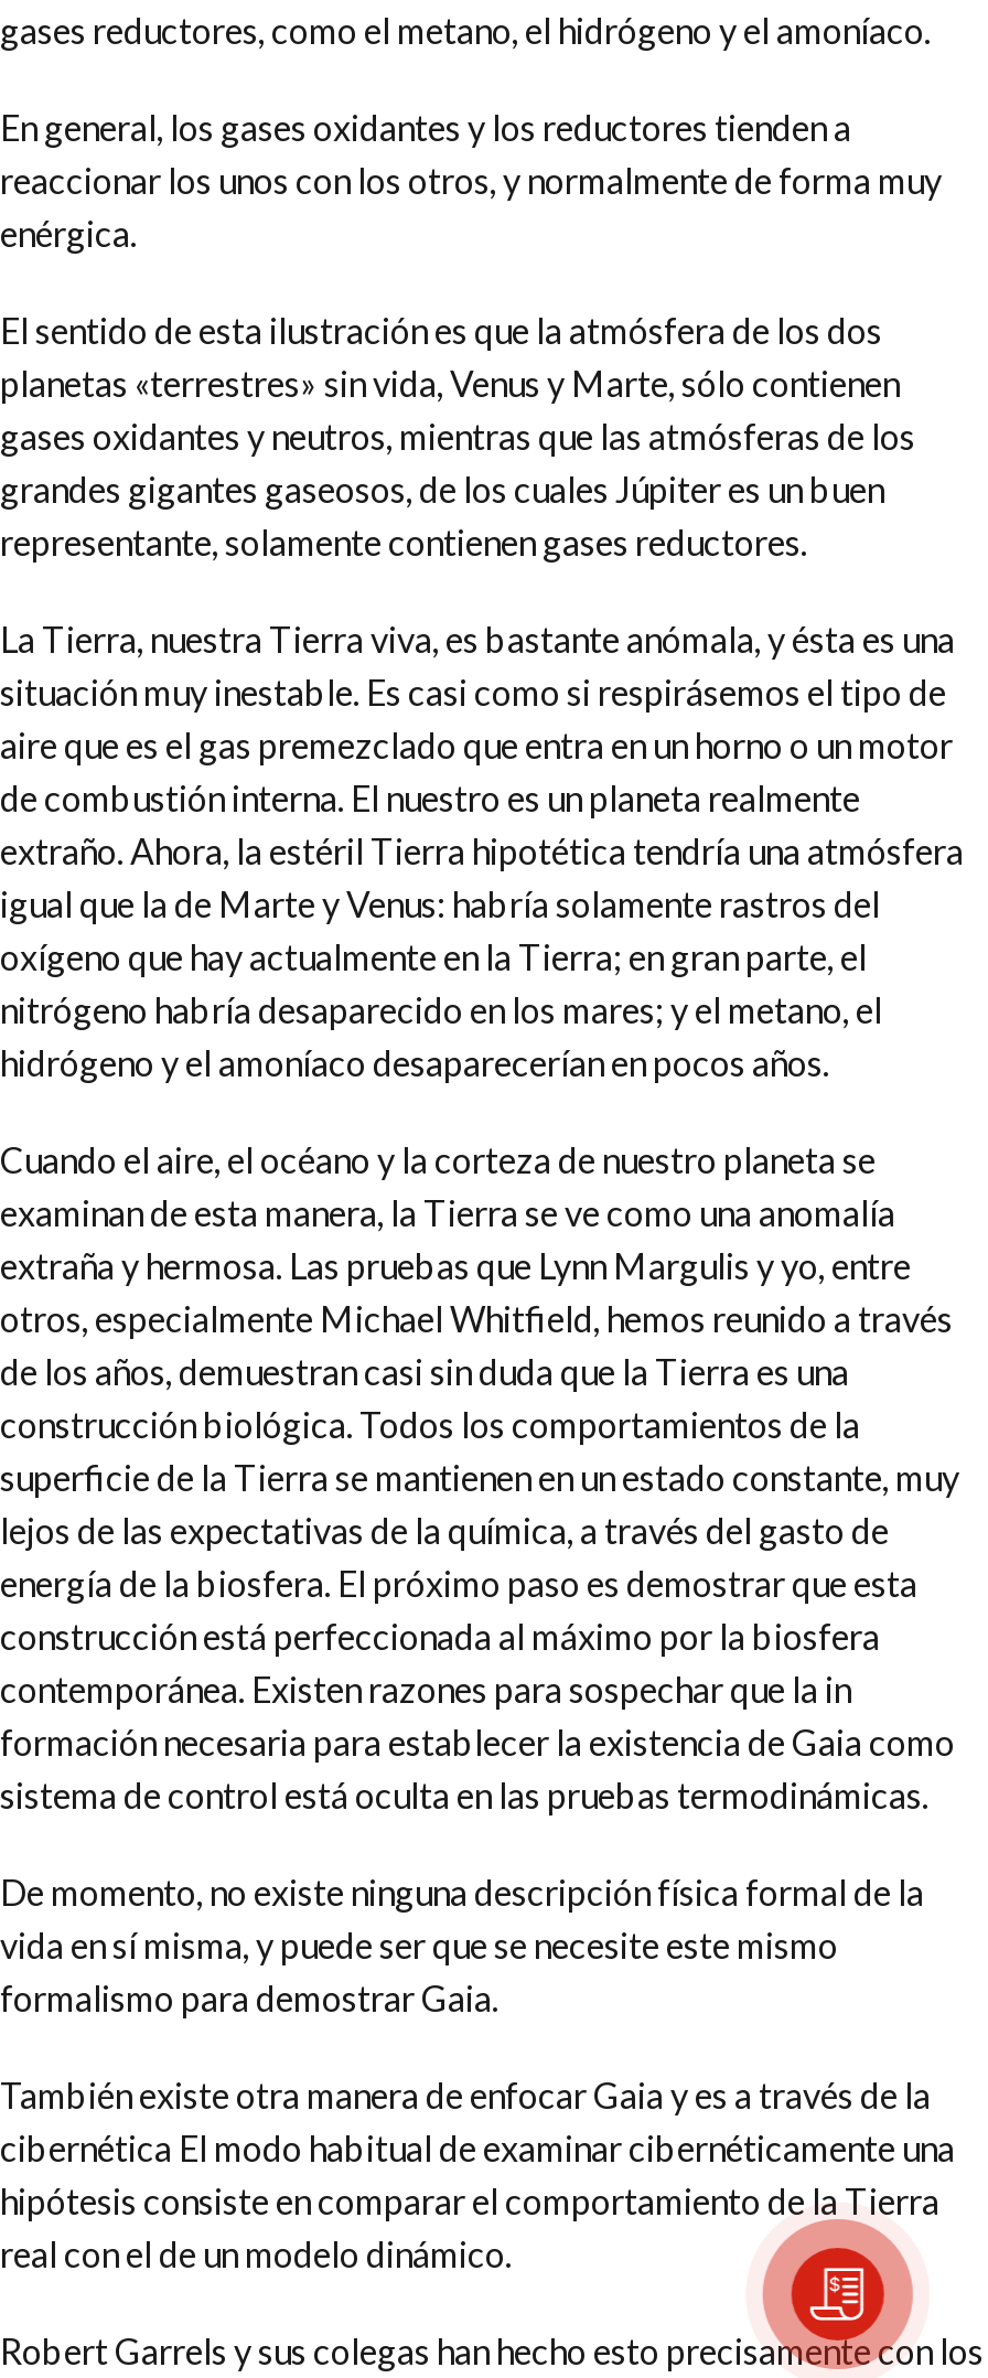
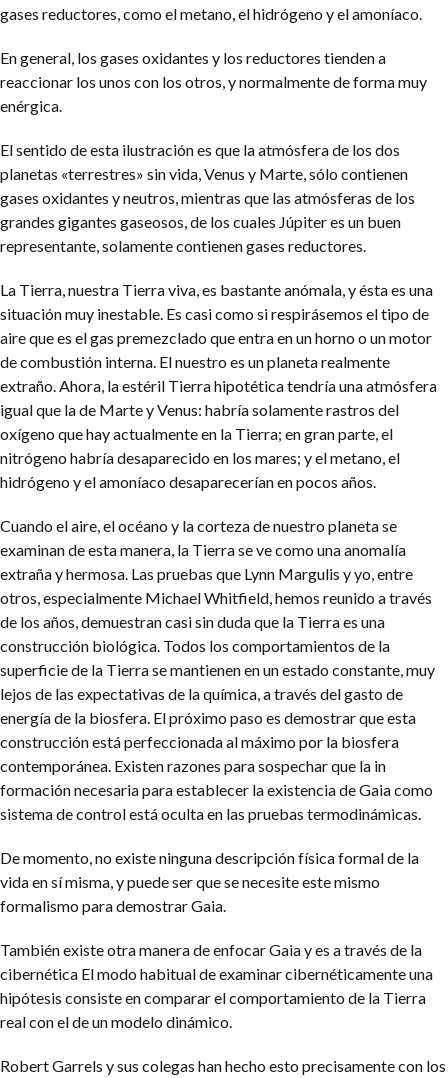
- [image]
